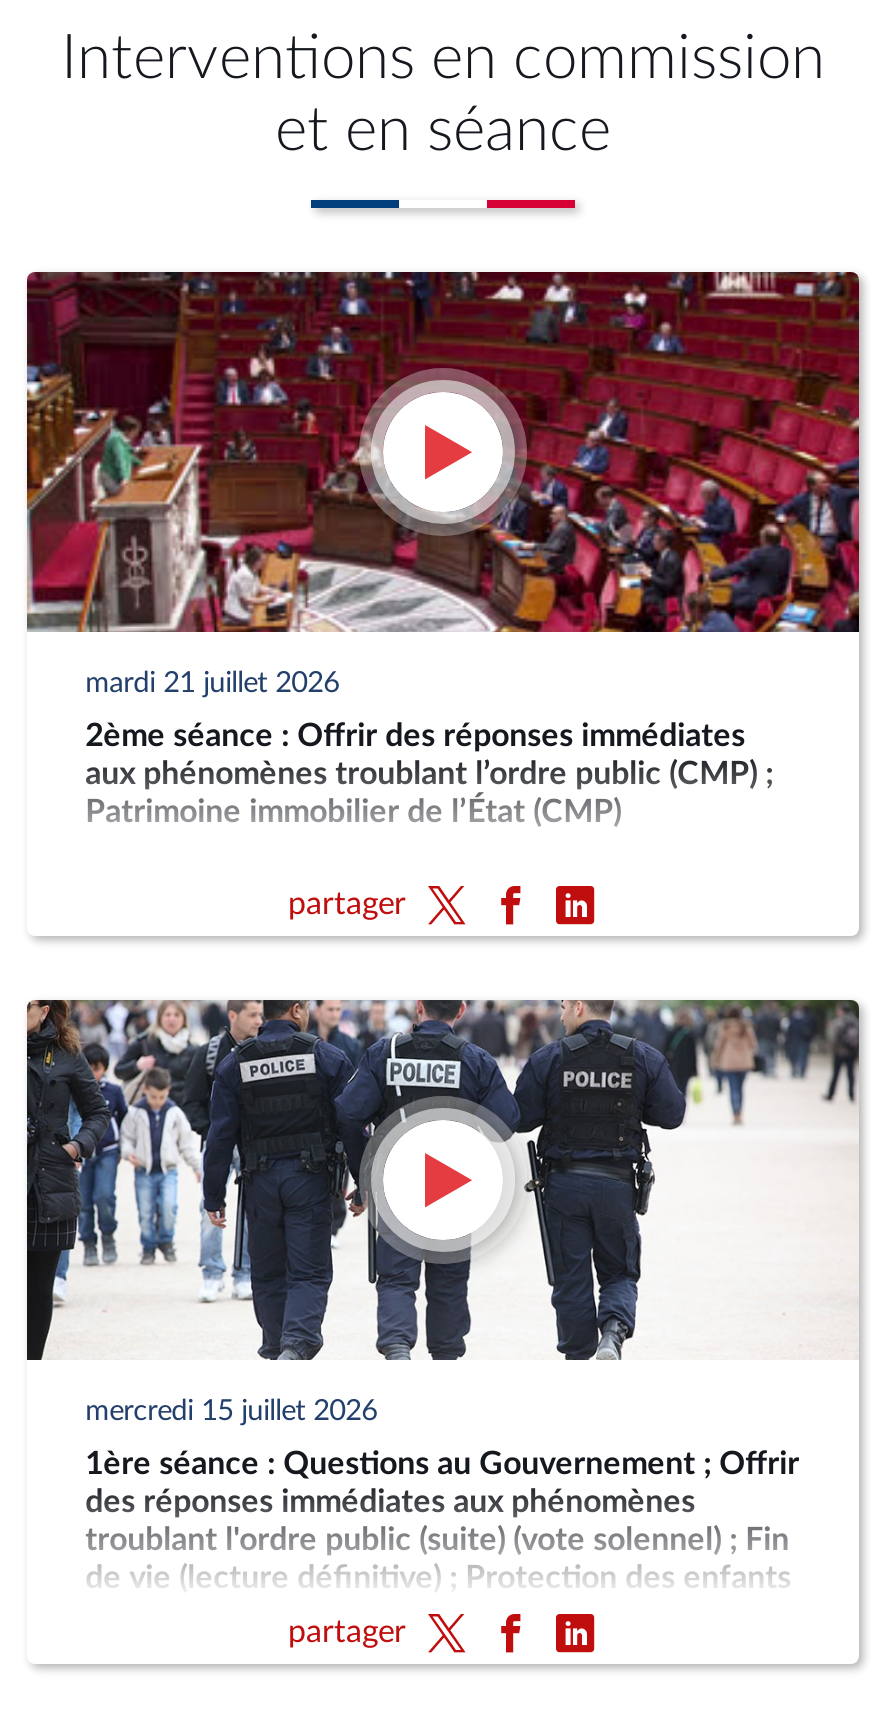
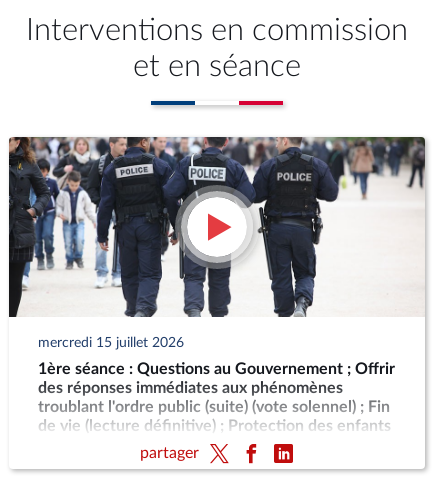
- [image]
- mardi 21 juillet 2026
- 2ème séance : Offrir des réponses immédiates
- aux phénomènes troublant l’ordre public (CMP) ;
- Patrimoine immobilier de l’État (CMP)
- partager
